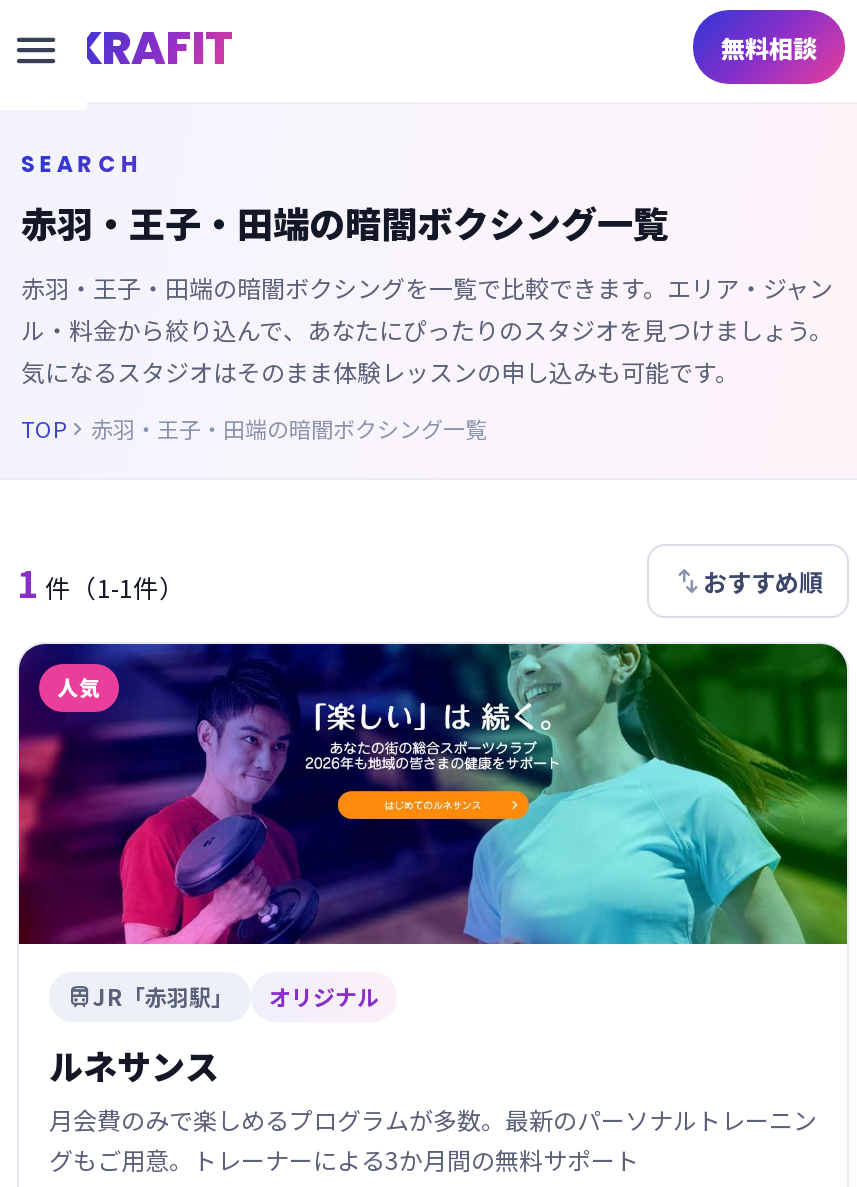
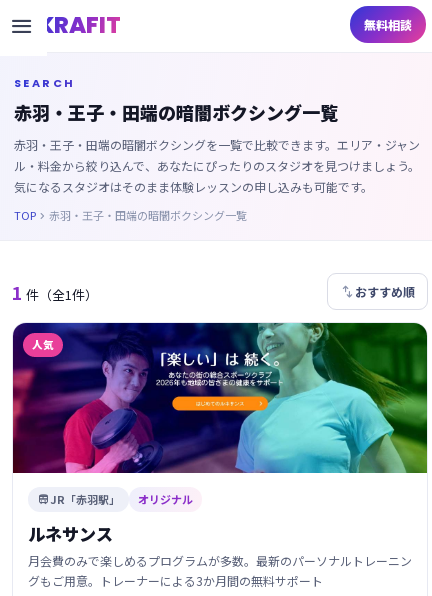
- 1件（1-1件）
+ 1件（全1件）
